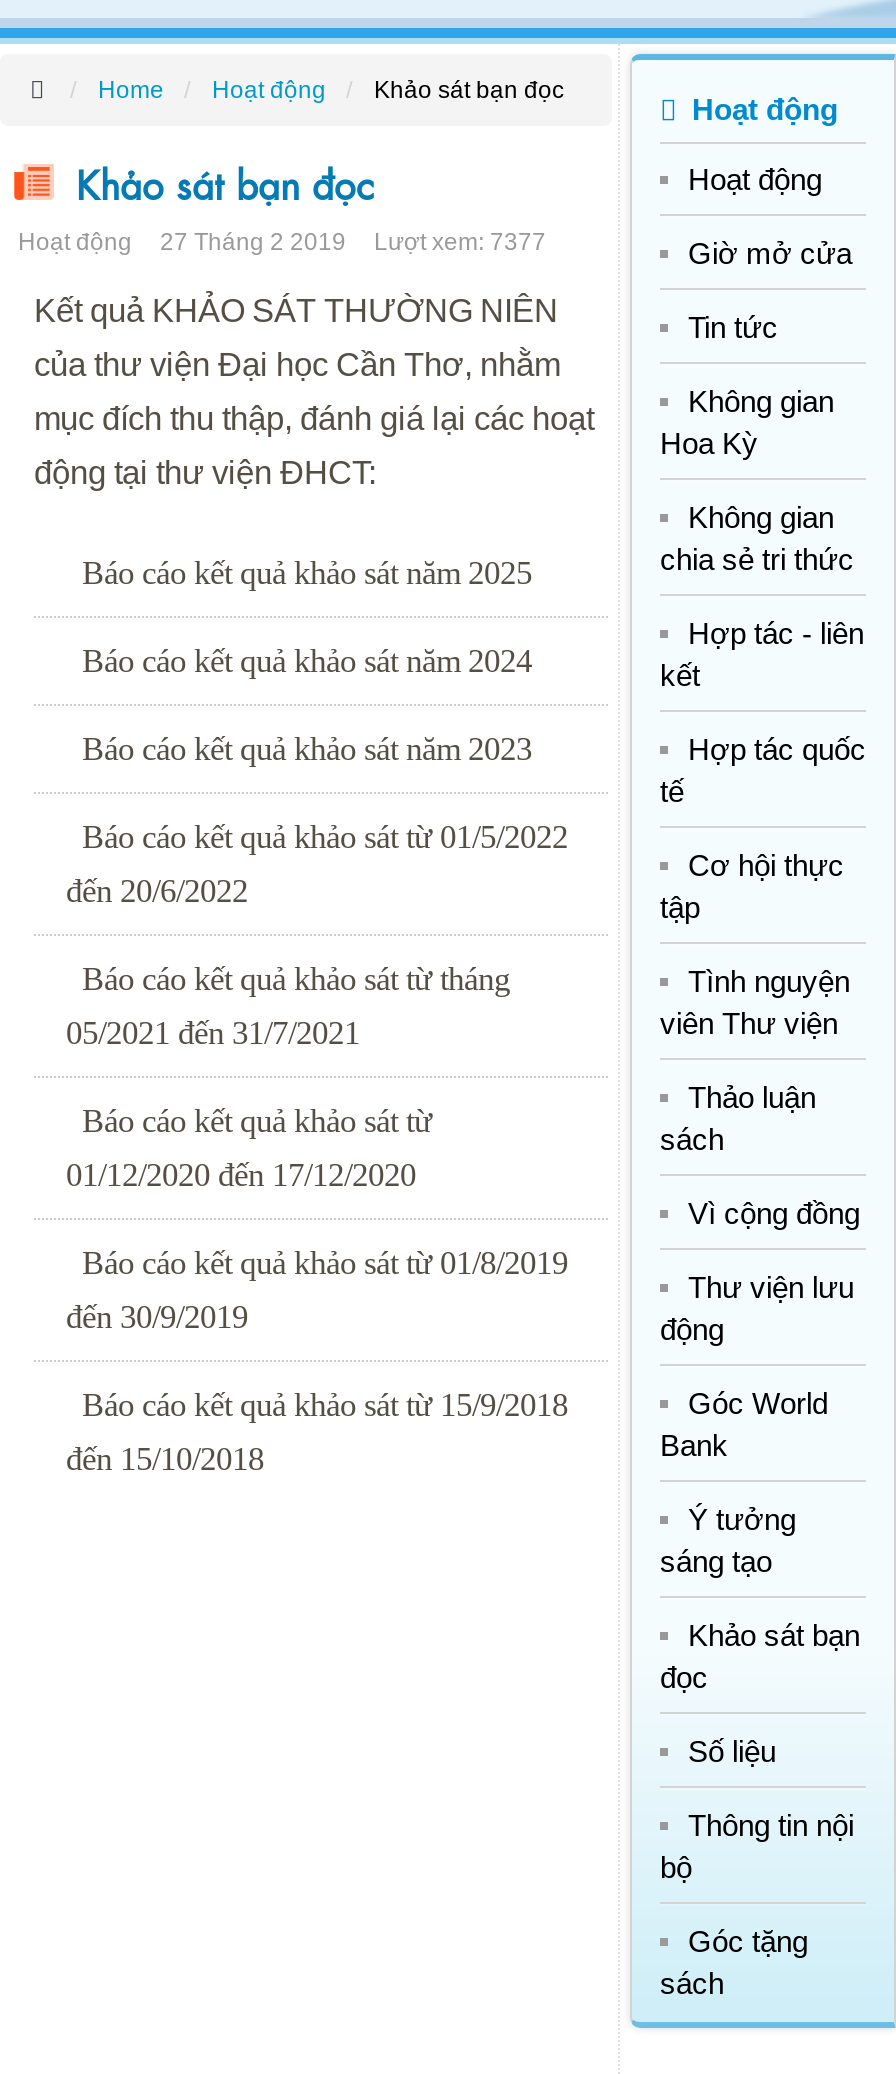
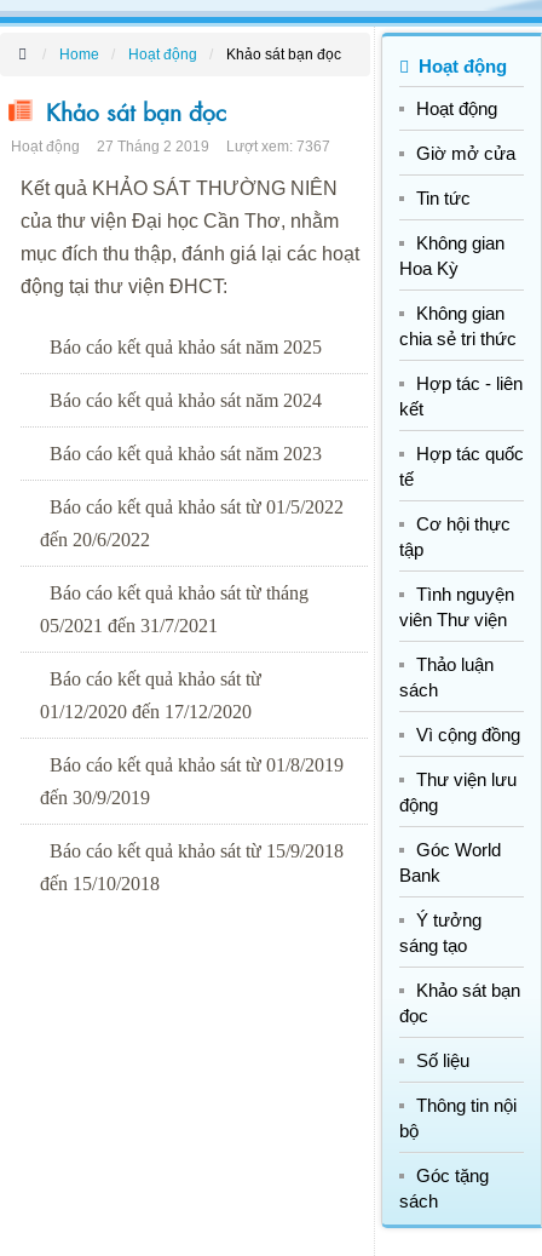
- Hoạt động 27 Tháng 2 2019 Lượt xem: 7377
+ Hoạt động 27 Tháng 2 2019 Lượt xem: 7367
